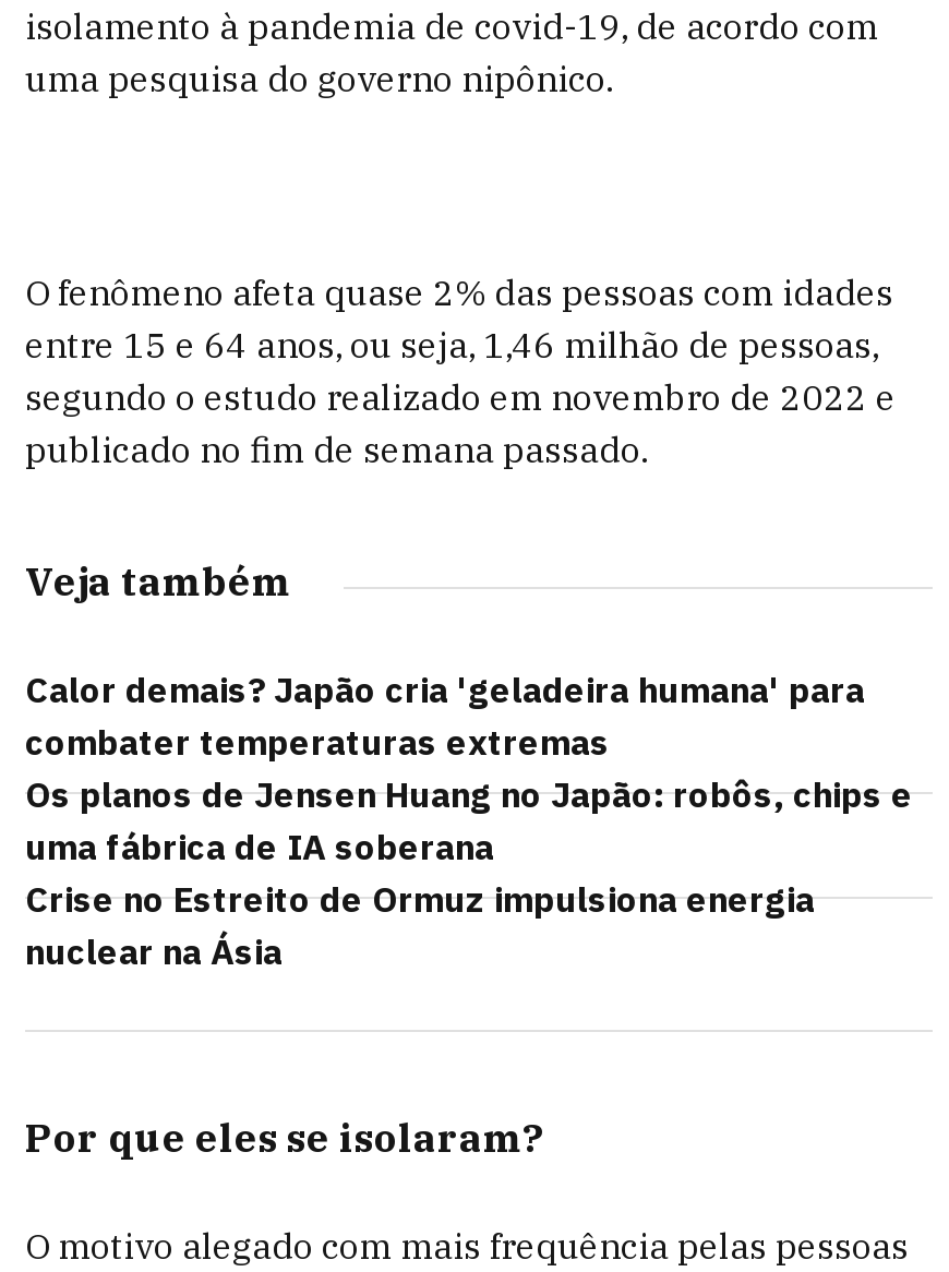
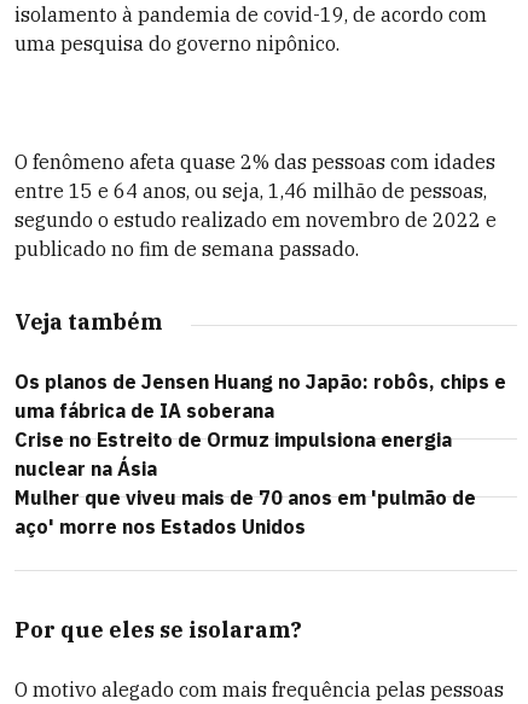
- Calor demais? Japão cria 'geladeira humana' para
- combater temperaturas extremas

moved up: Os planos de Jensen Huang no Japão: robôs, chips e | uma fábrica de IA soberana | Crise no Estreito de Ormuz impulsiona energia | nuclear na Ásia

+ Mulher que viveu mais de 70 anos em 'pulmão de
+ aço' morre nos Estados Unidos
